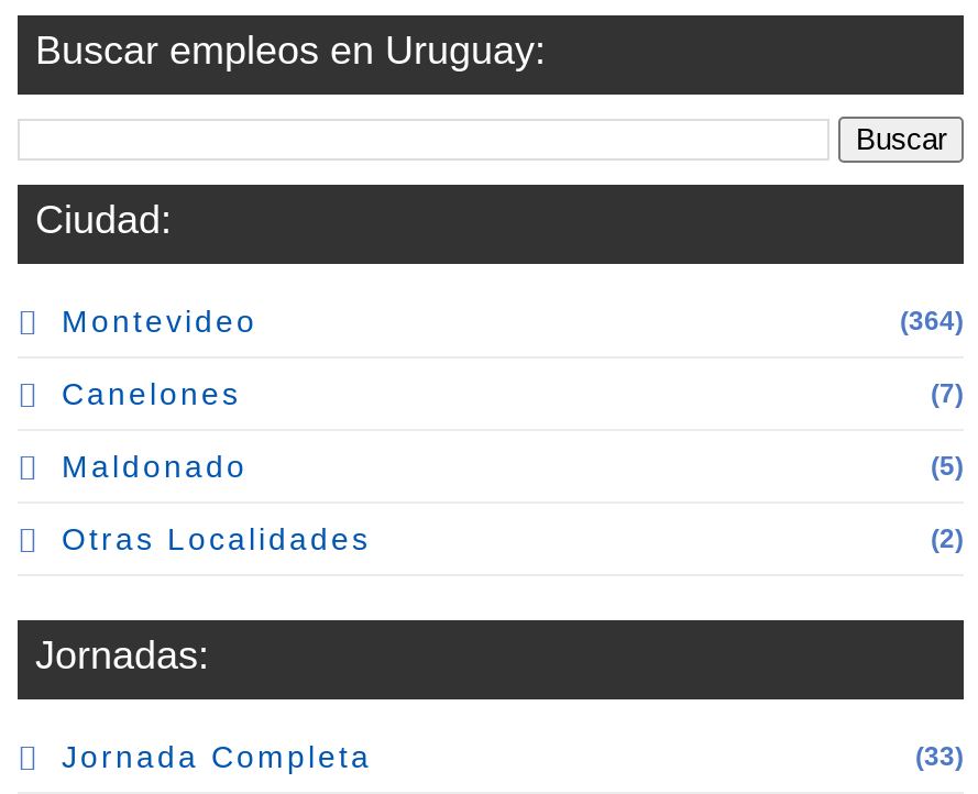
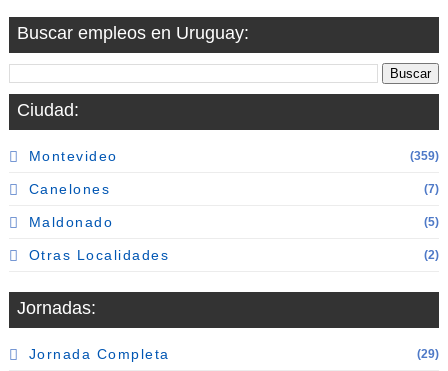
- (364)
+ (359)

- (33)
+ (29)
